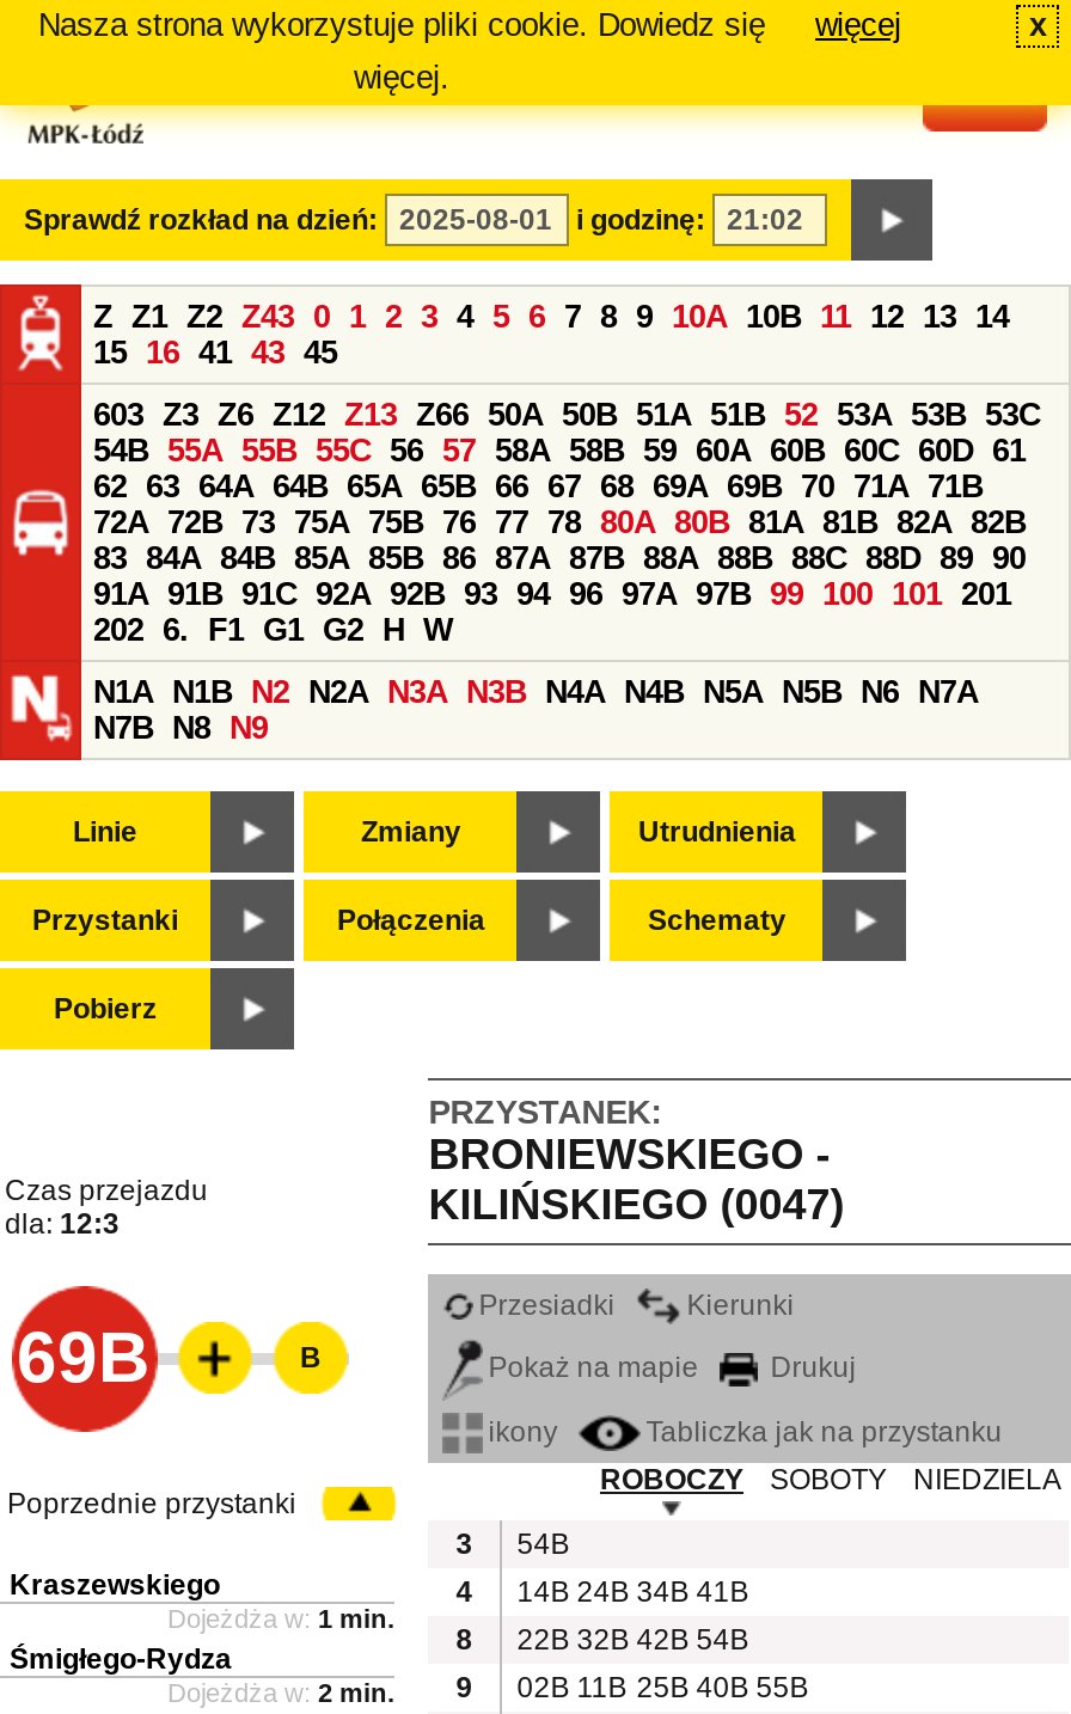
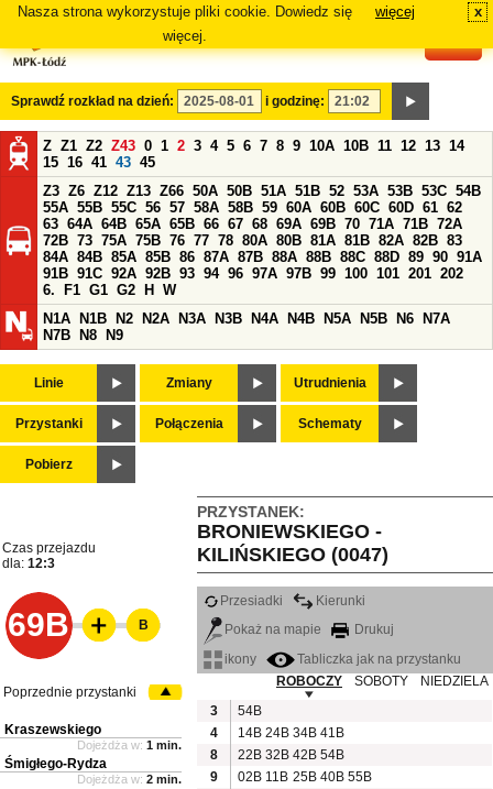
- 603 Z3 Z6 Z12 Z13 Z66 50A 50B 51A 51B 52 53A 53B 53C
- 54B 55A 55B 55C 56 57 58A 58B 59 60A 60B 60C 60D 61
- 62 63 64A 64B 65A 65B 66 67 68 69A 69B 70 71A 71B
- 72A 72B 73 75A 75B 76 77 78 80A 80B 81A 81B 82A 82B
- 83 84A 84B 85A 85B 86 87A 87B 88A 88B 88C 88D 89 90
- 91A 91B 91C 92A 92B 93 94 96 97A 97B 99 100 101 201
- 202 6. F1 G1 G2 H W
+ Z3 Z6 Z12 Z13 Z66 50A 50B 51A 51B 52 53A 53B 53C 54B
+ 55A 55B 55C 56 57 58A 58B 59 60A 60B 60C 60D 61 62
+ 63 64A 64B 65A 65B 66 67 68 69A 69B 70 71A 71B 72A
+ 72B 73 75A 75B 76 77 78 80A 80B 81A 81B 82A 82B 83
+ 84A 84B 85A 85B 86 87A 87B 88A 88B 88C 88D 89 90 91A
+ 91B 91C 92A 92B 93 94 96 97A 97B 99 100 101 201 202
+ 6. F1 G1 G2 H W
